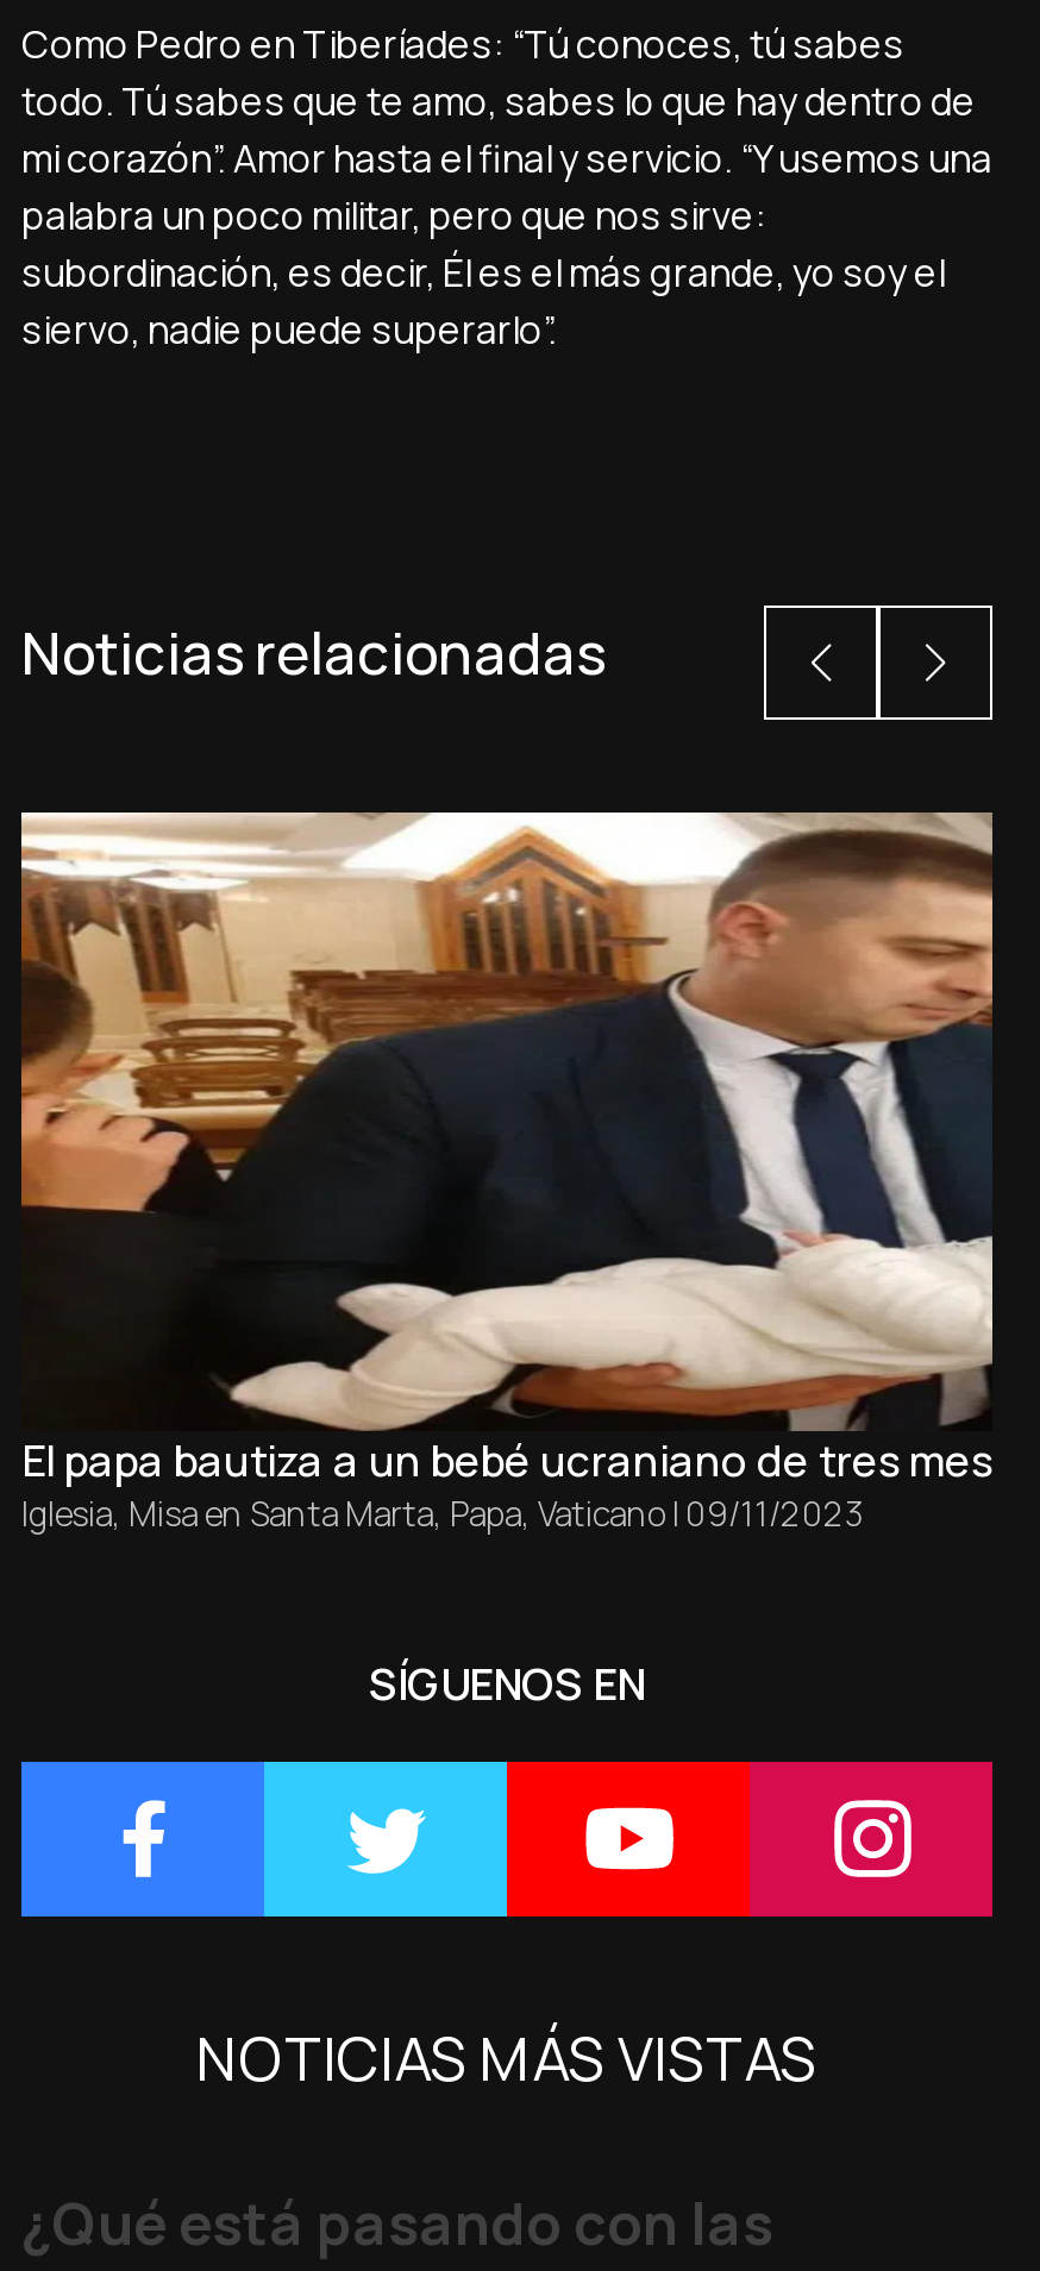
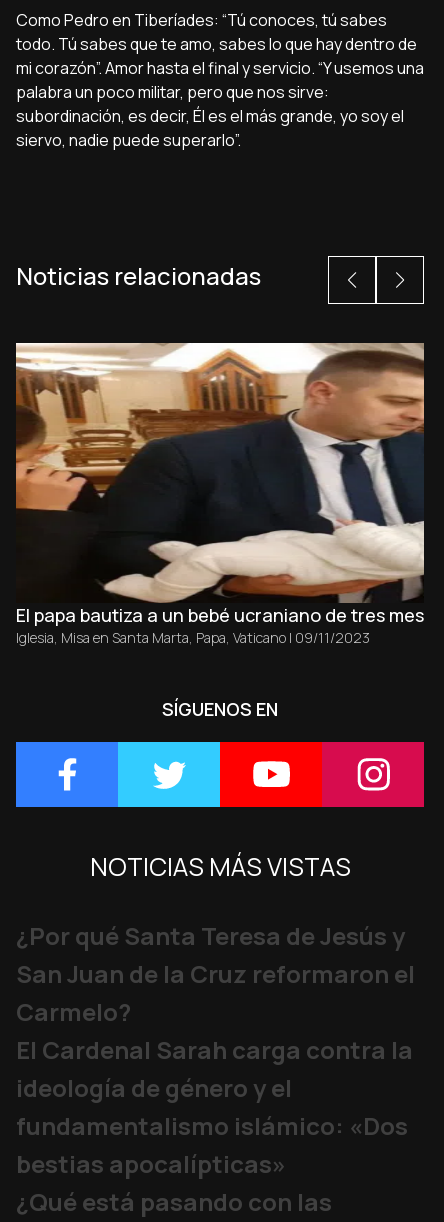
+ ¿Por qué Santa Teresa de Jesús y
+ San Juan de la Cruz reformaron el
+ Carmelo?
+ El Cardenal Sarah carga contra la
+ ideología de género y el
+ fundamentalismo islámico: «Dos
+ bestias apocalípticas»
